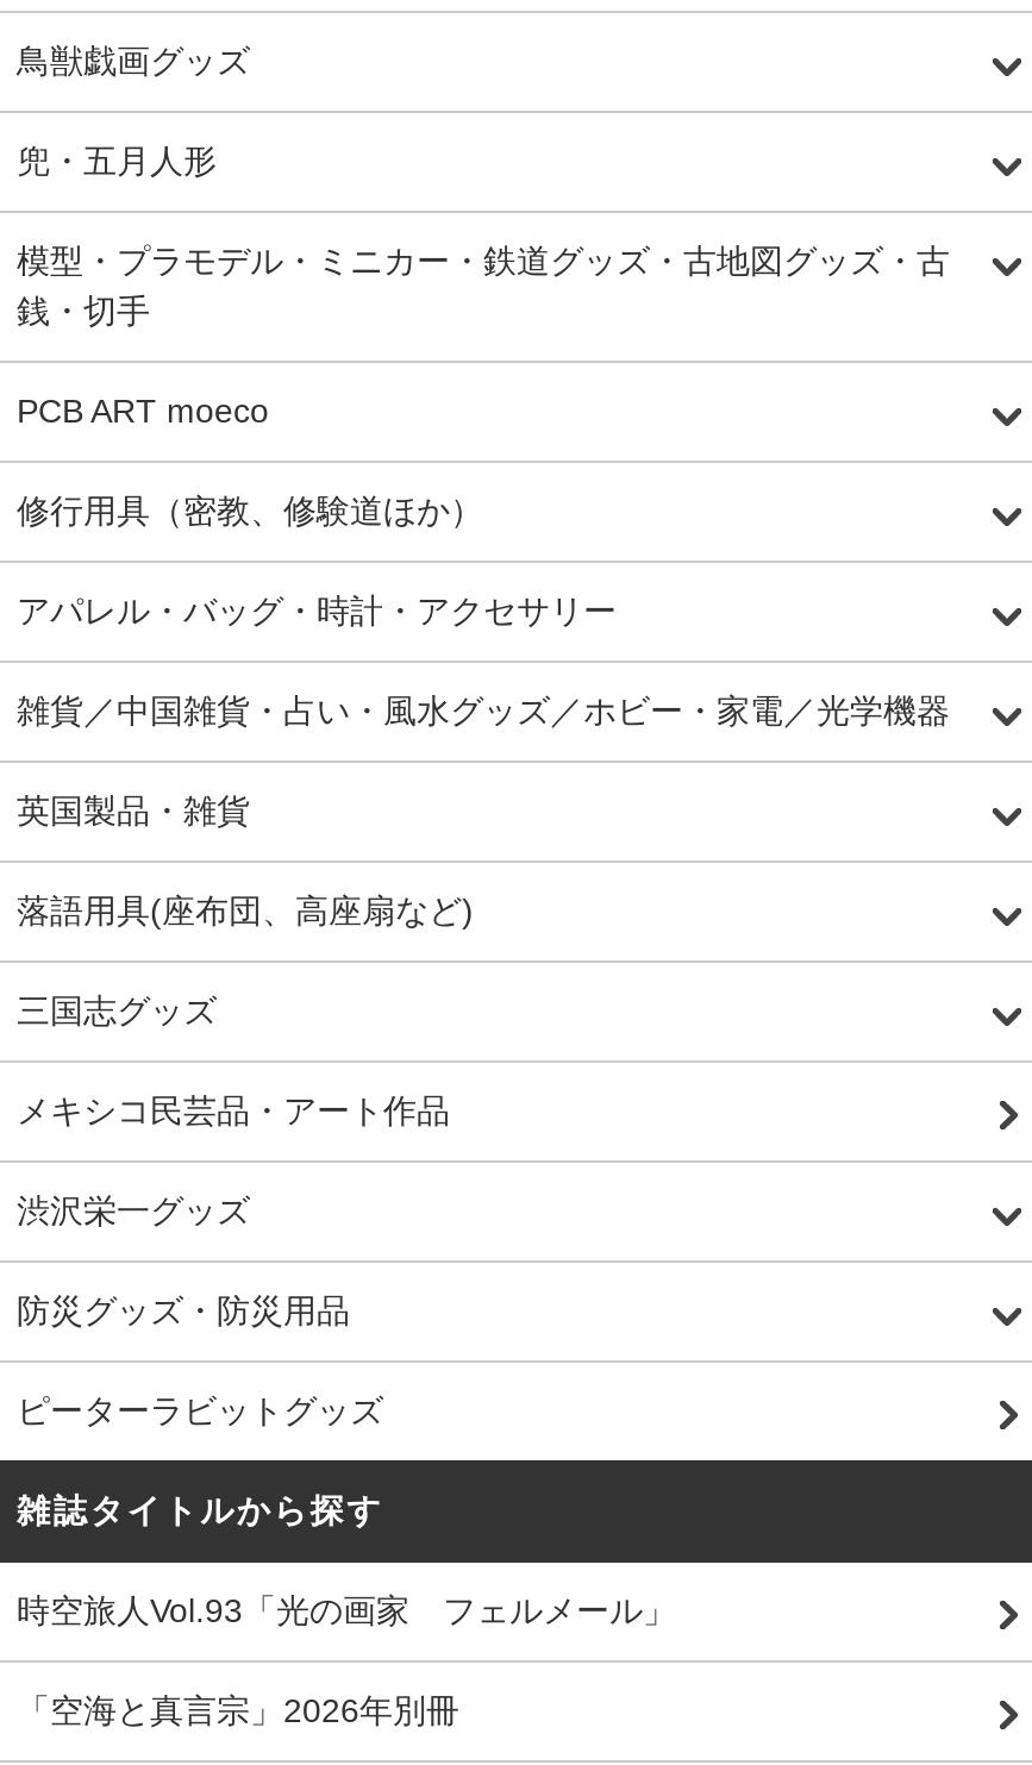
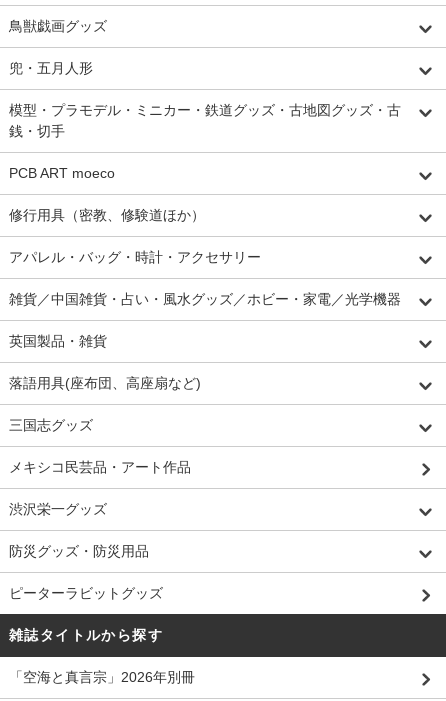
- 時空旅人Vol.93「光の画家 フェルメール」
